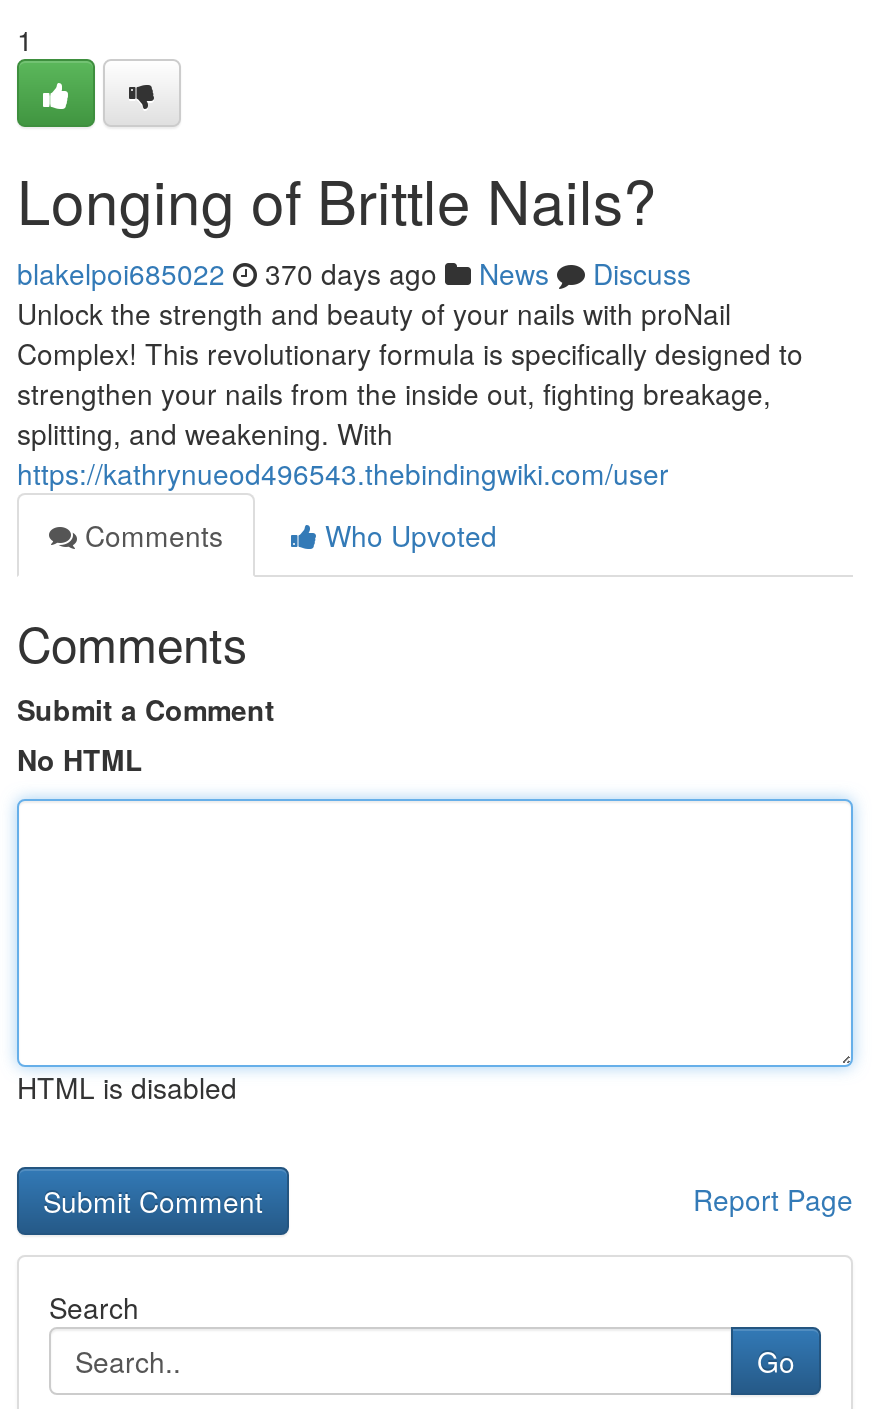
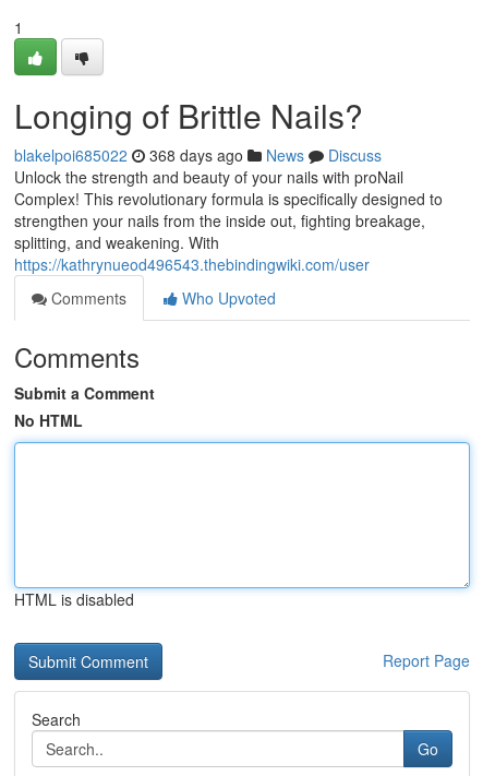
- blakelpoi685022 370 days ago News Discuss
+ blakelpoi685022 368 days ago News Discuss
